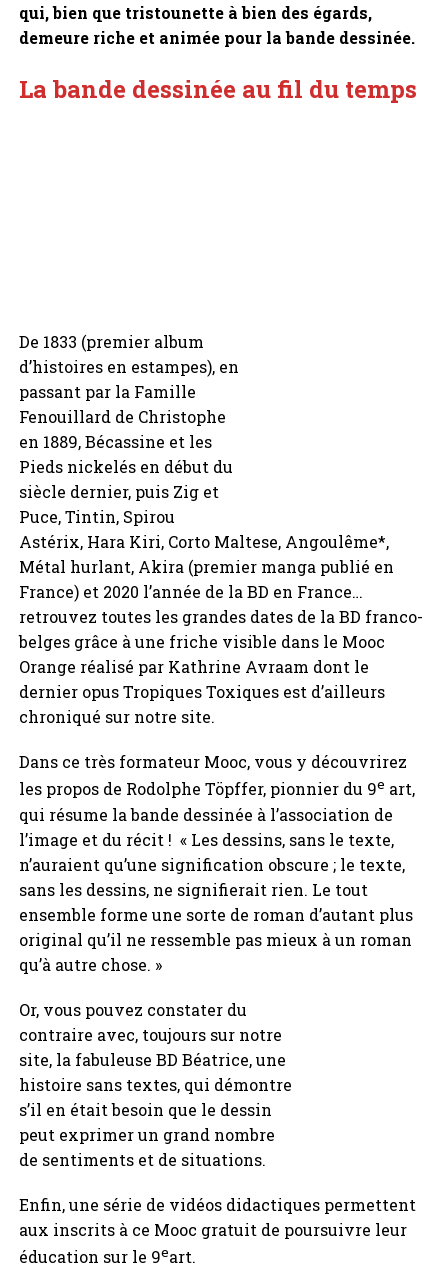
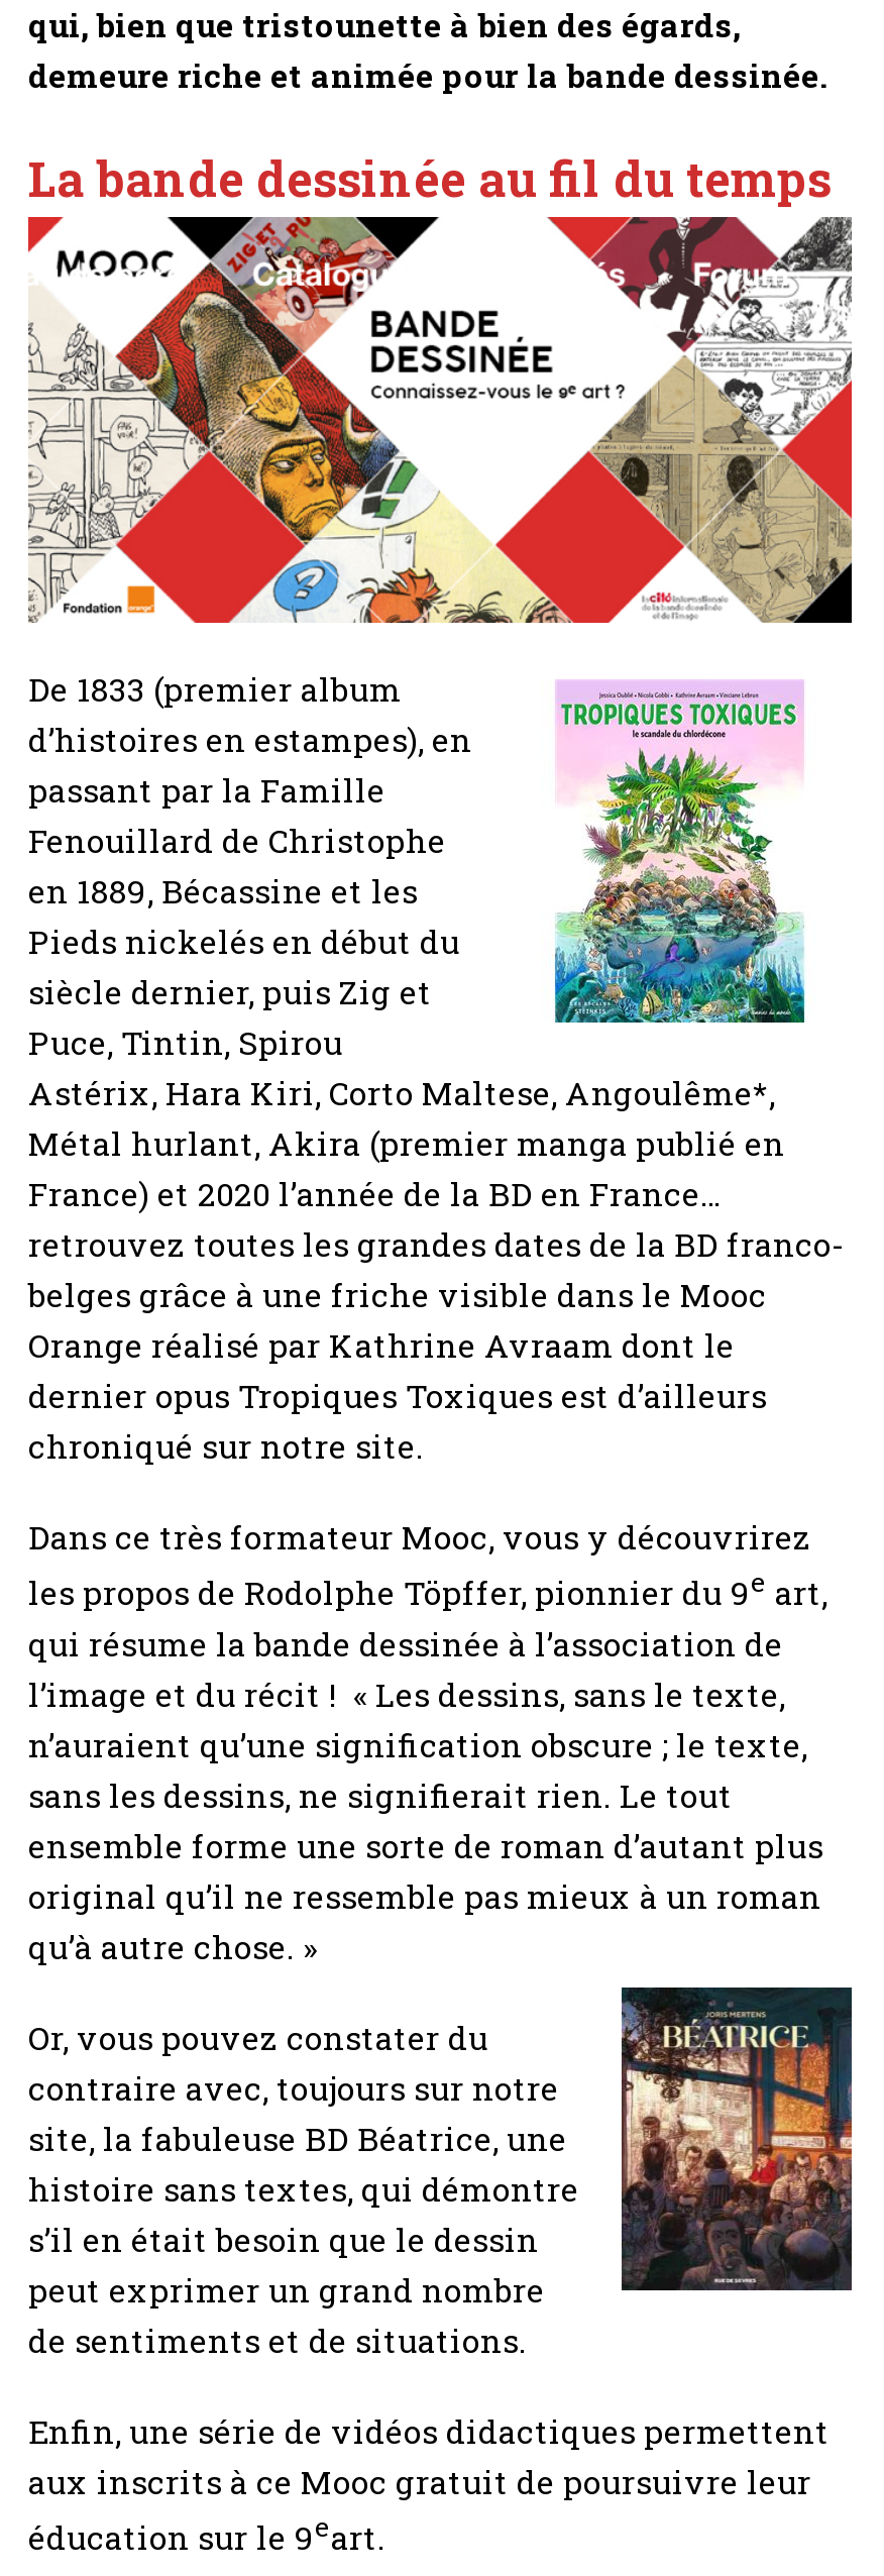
+ [image]

+ [image]

+ [image]
